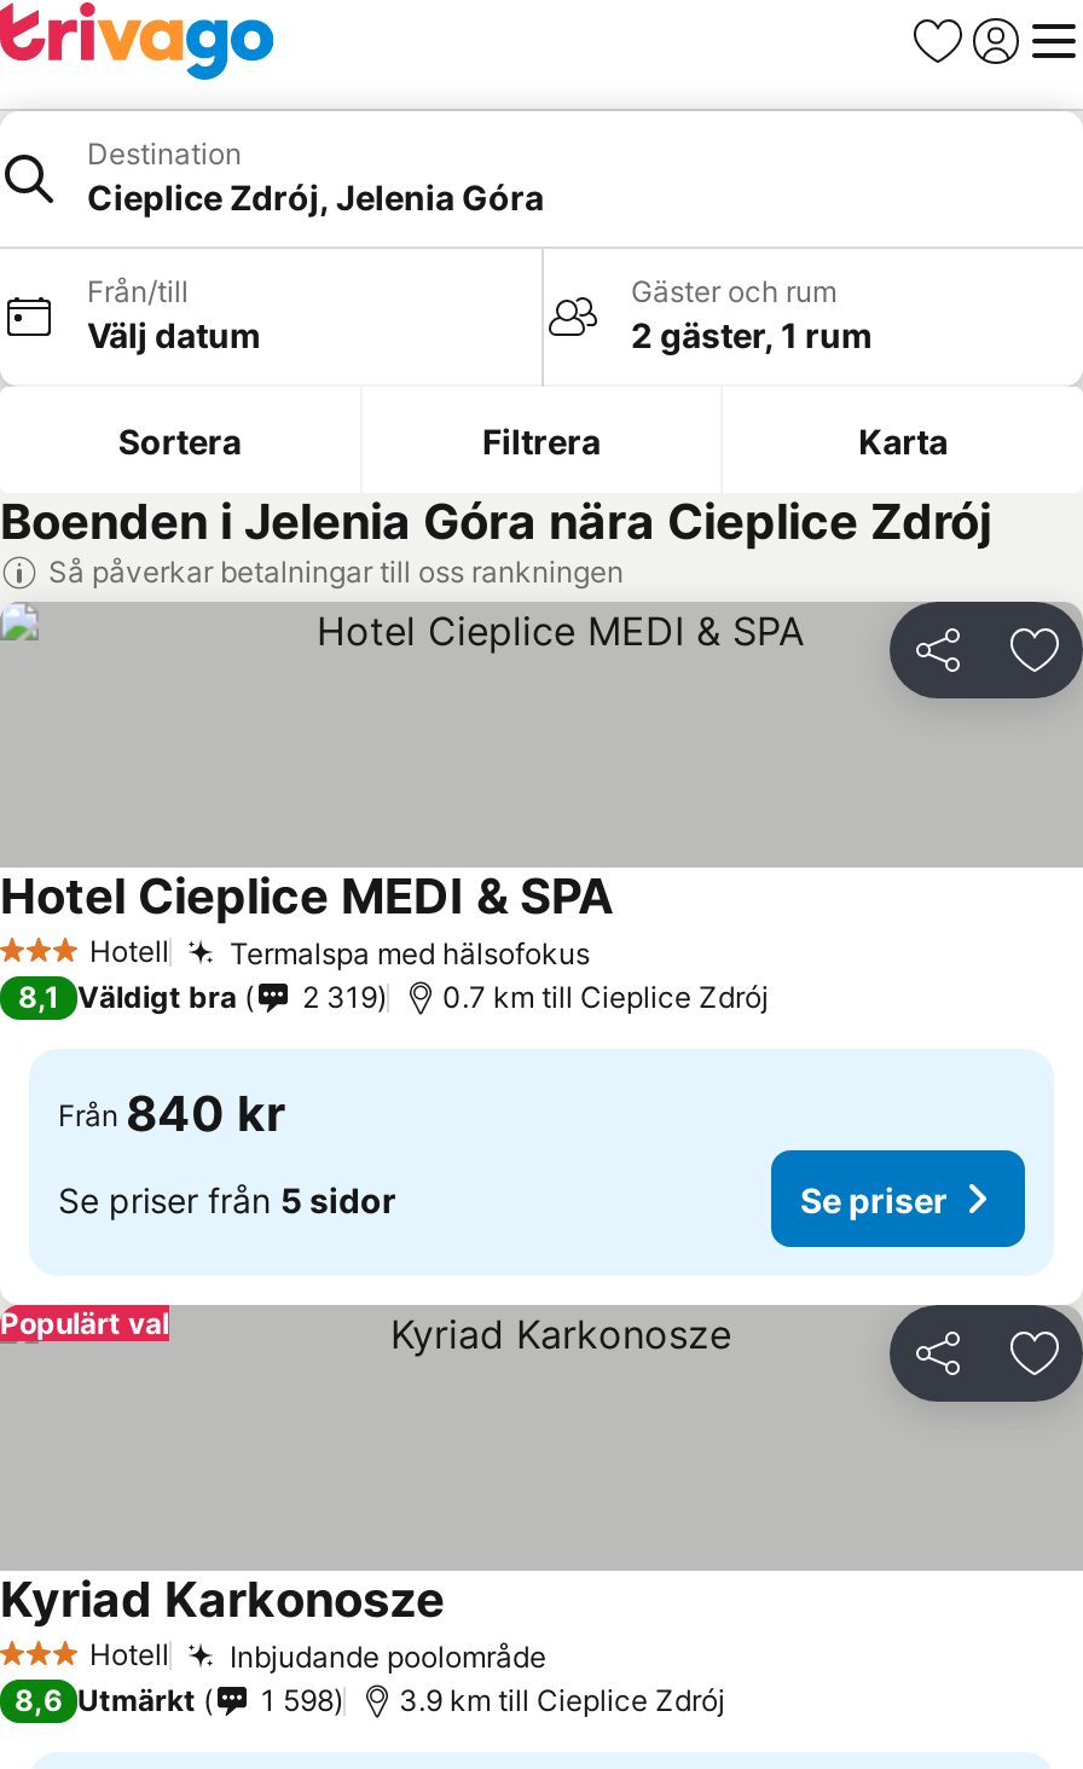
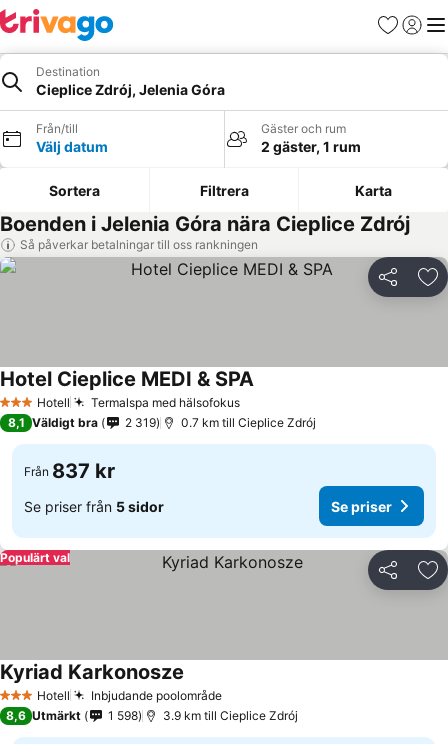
- Från 840 kr
+ Från 837 kr
